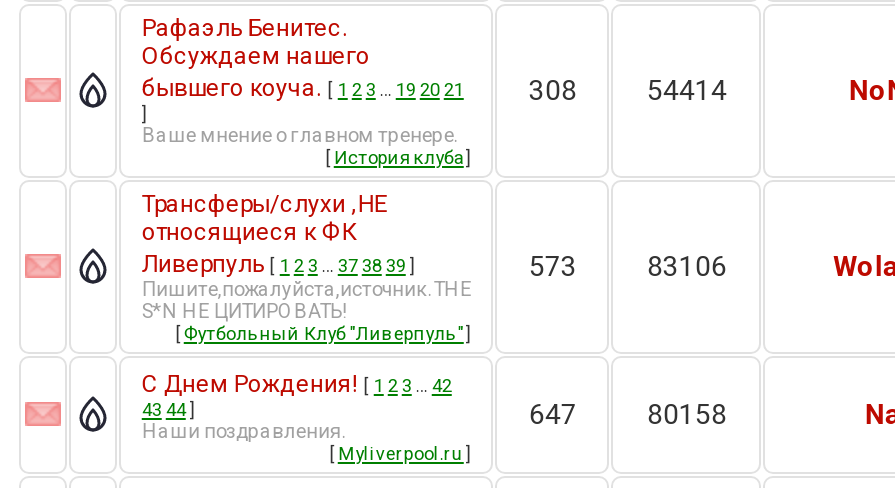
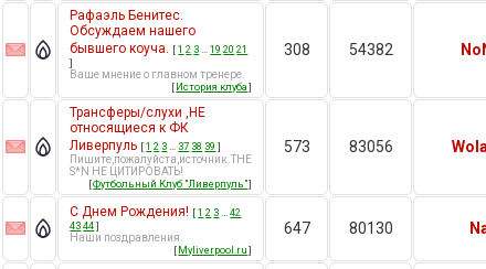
- 54414
+ 54382

- 83106
+ 83056

- 80158
+ 80130
